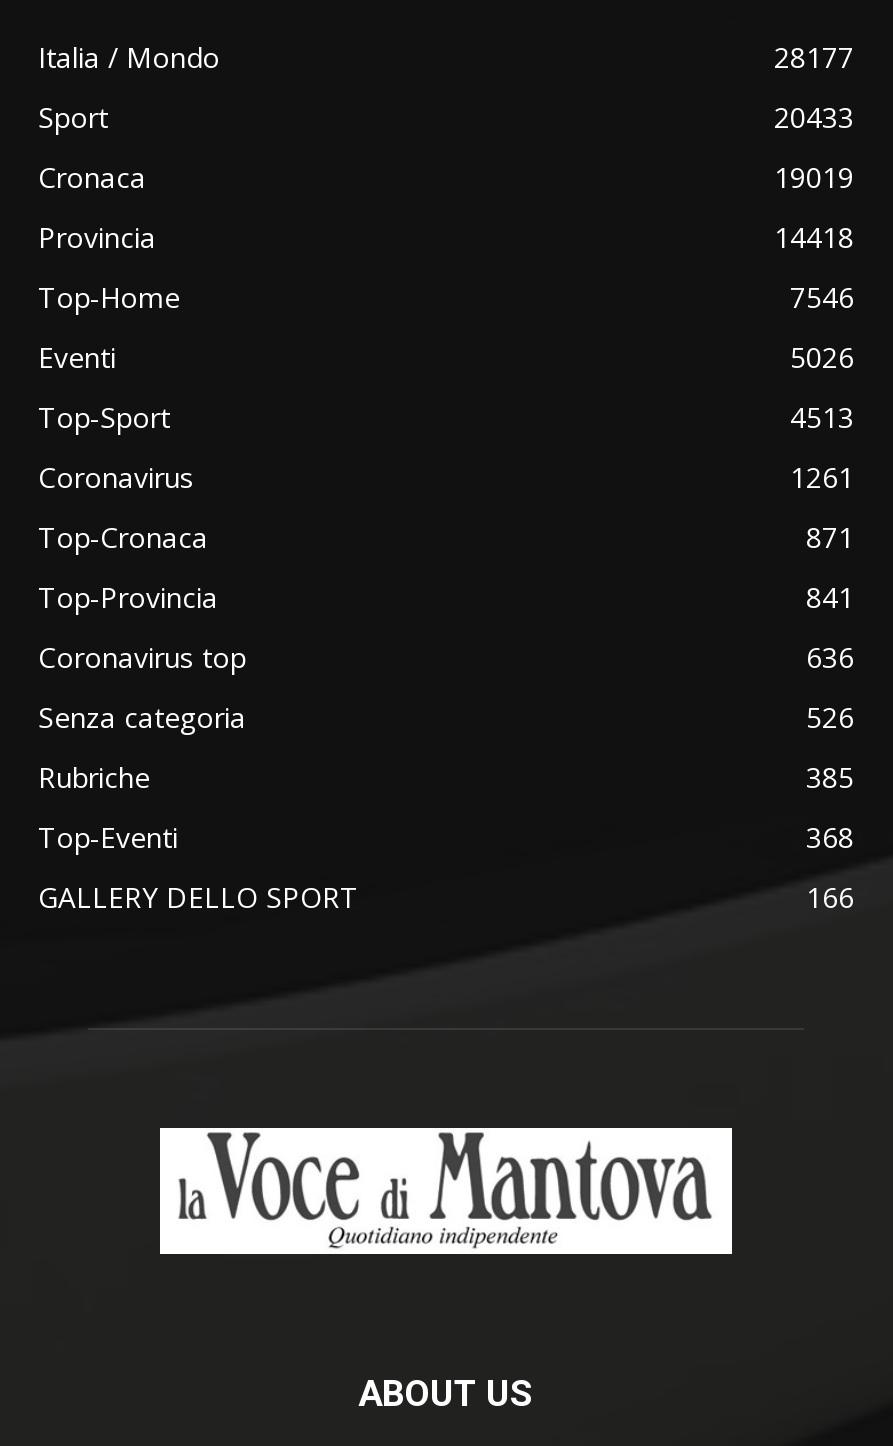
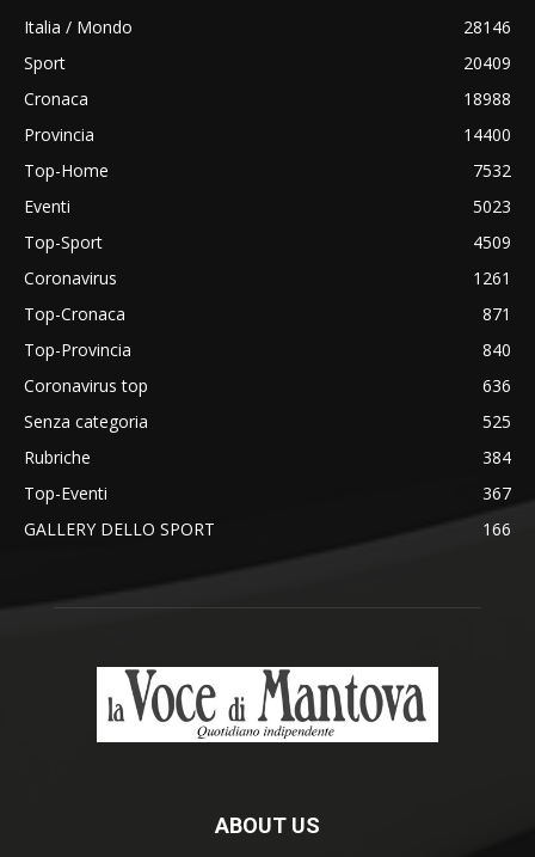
- 28177
+ 28146

- 20433
+ 20409

- 19019
+ 18988

- 14418
+ 14400

- 7546
+ 7532

- 5026
+ 5023

- 4513
+ 4509

- 841
+ 840

- 526
+ 525

- 385
+ 384

- 368
+ 367
